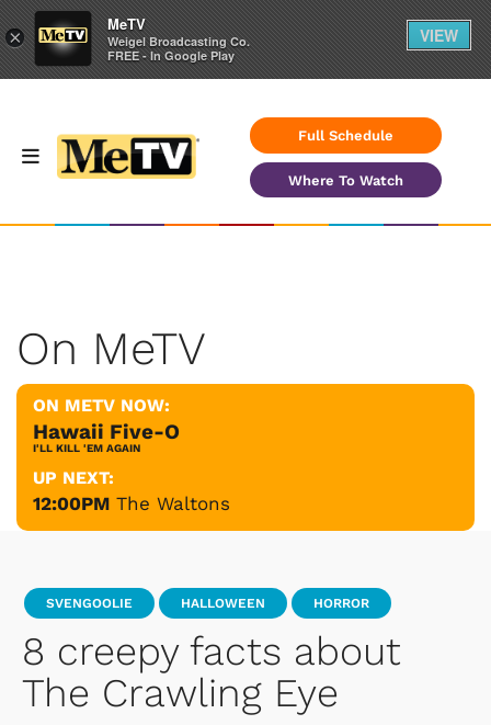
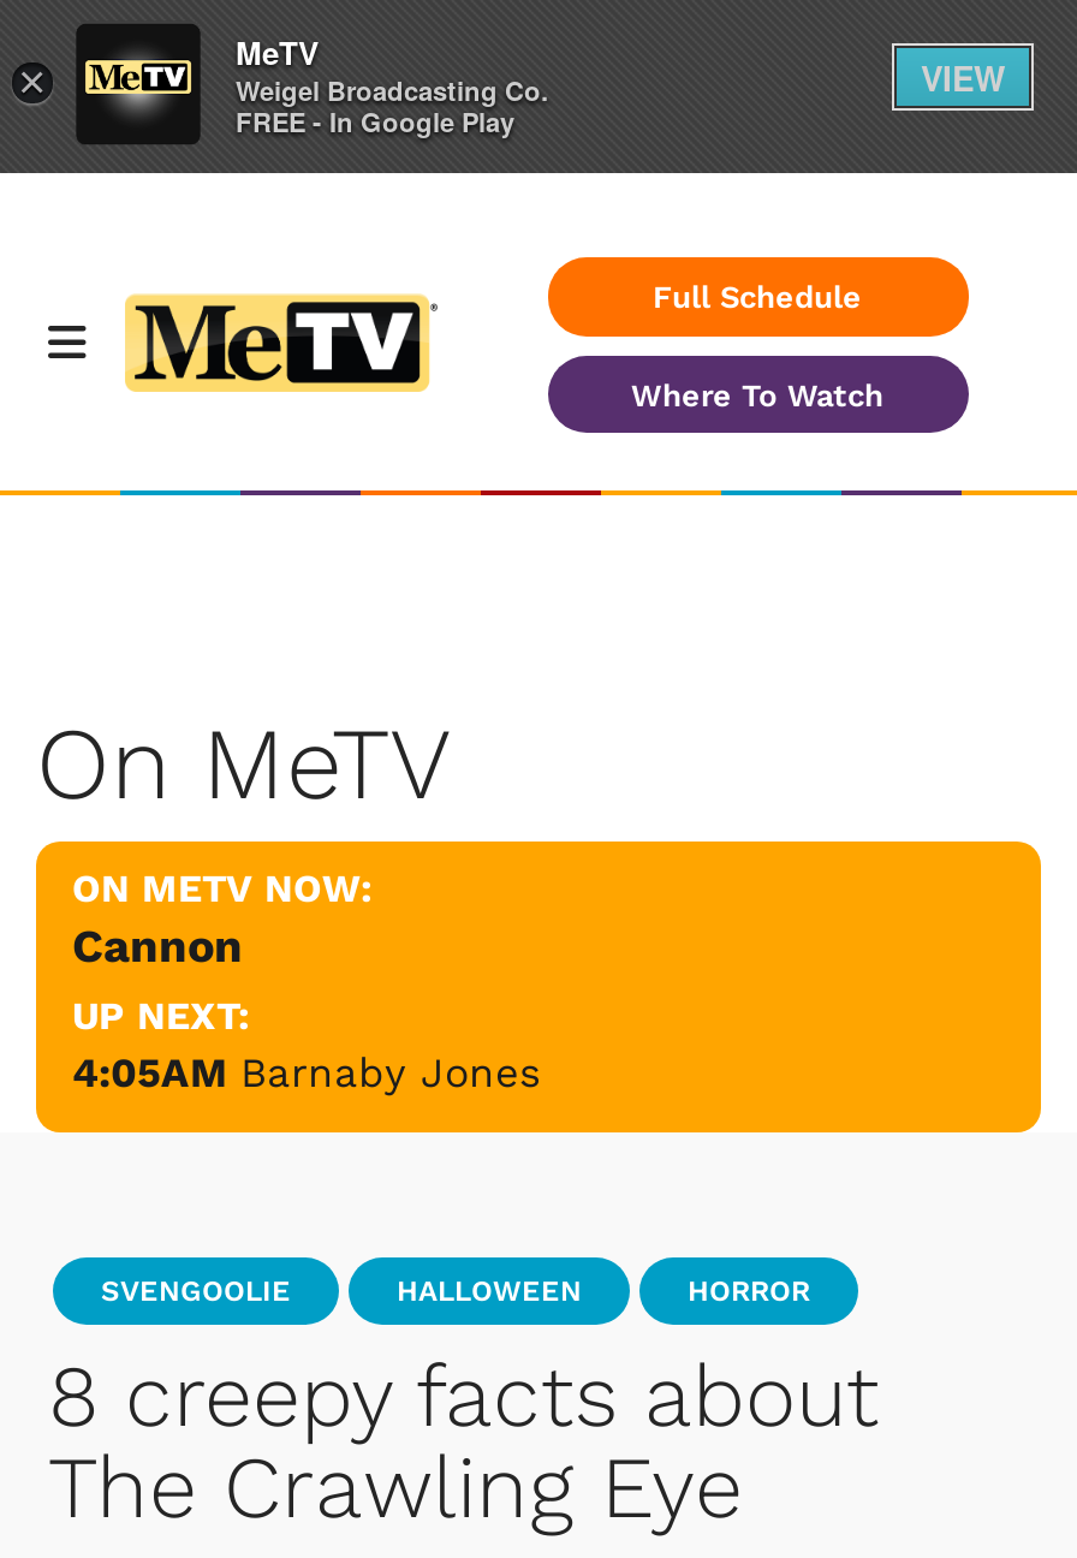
- Hawaii Five-O
- I'LL KILL 'EM AGAIN
+ Cannon

- 12:00PM The Waltons
+ 4:05AM Barnaby Jones
